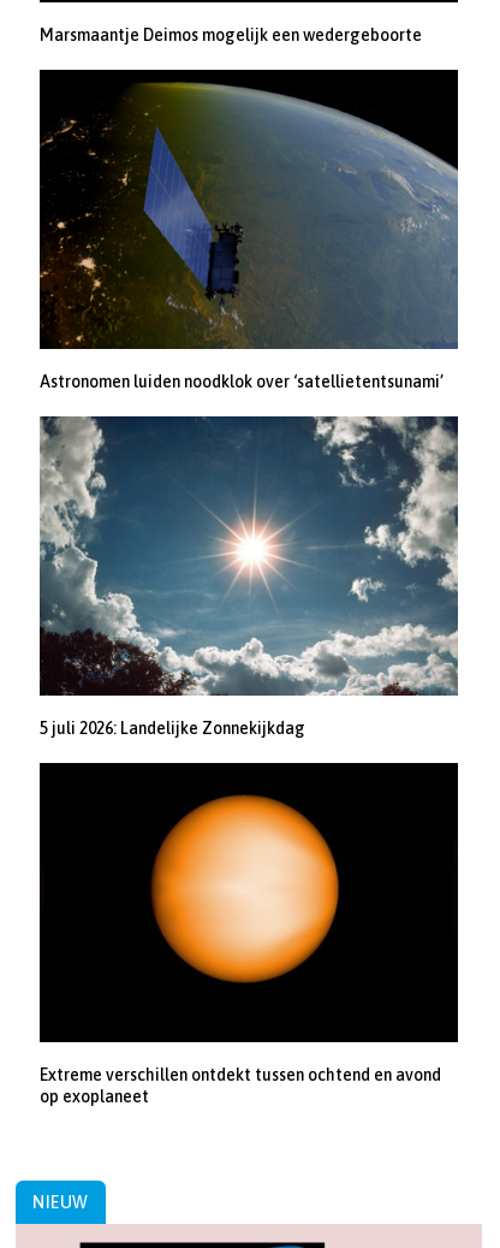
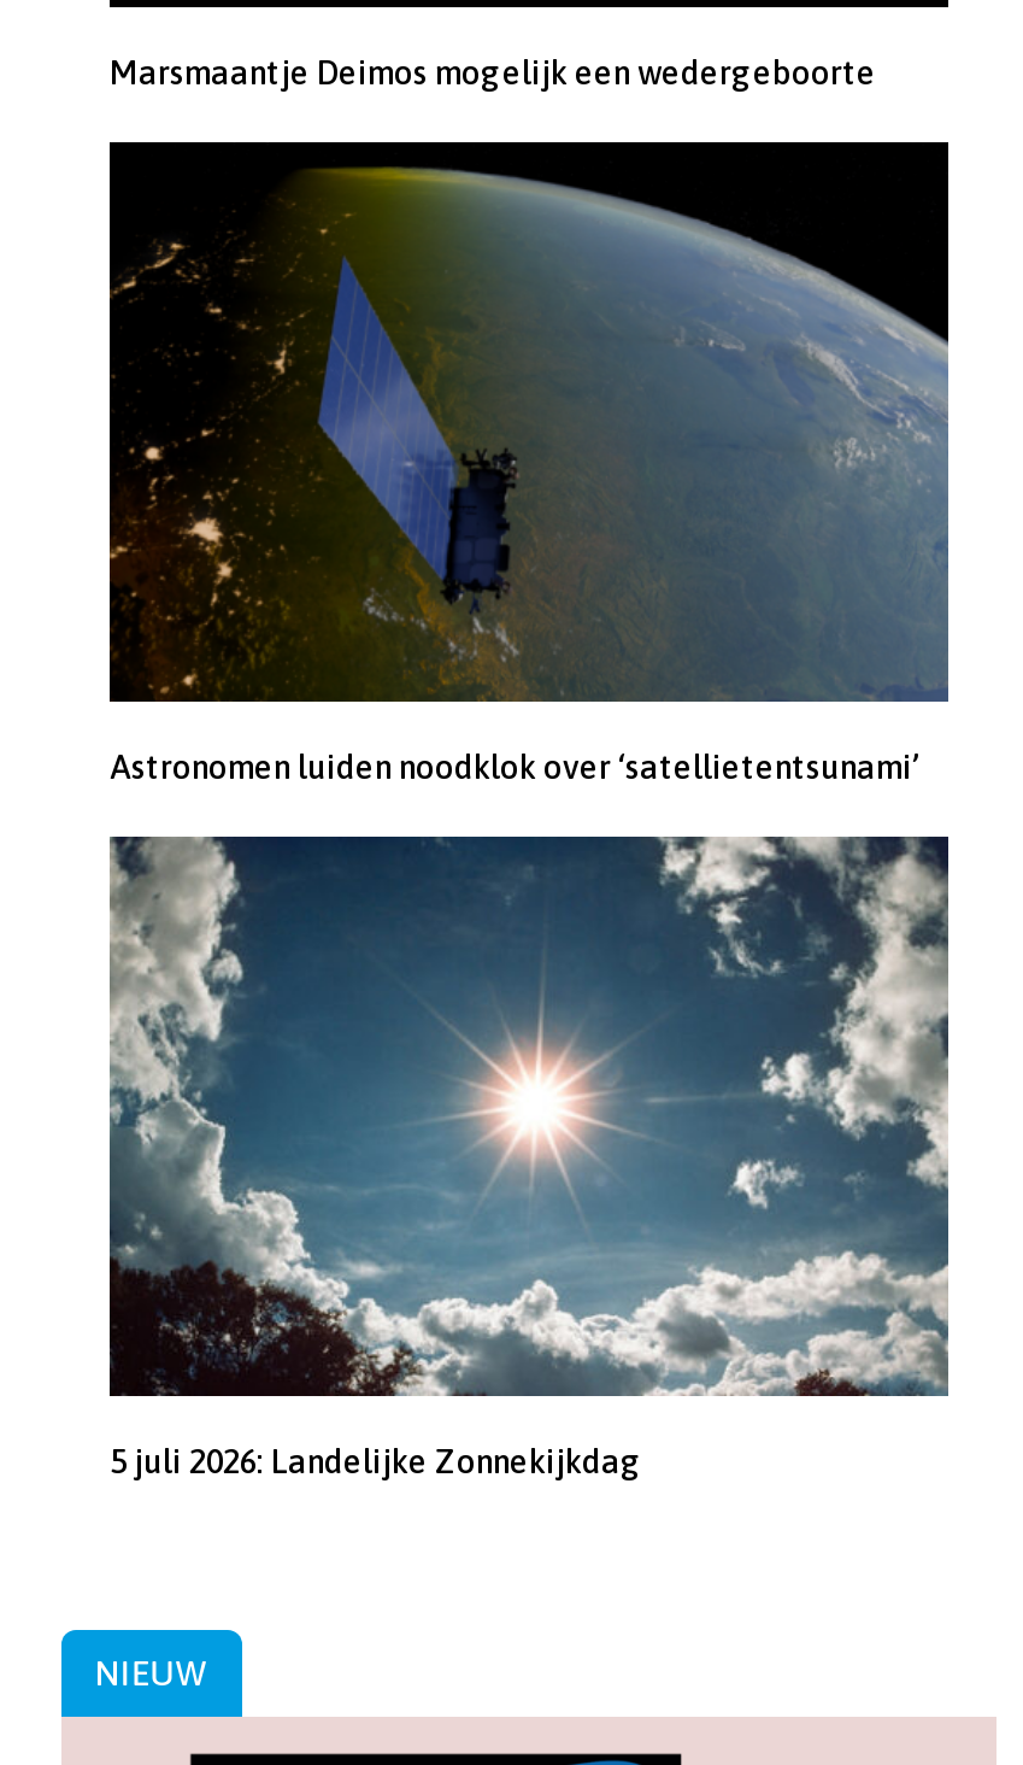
- [image]
- Extreme verschillen ontdekt tussen ochtend en avond
- op exoplaneet
